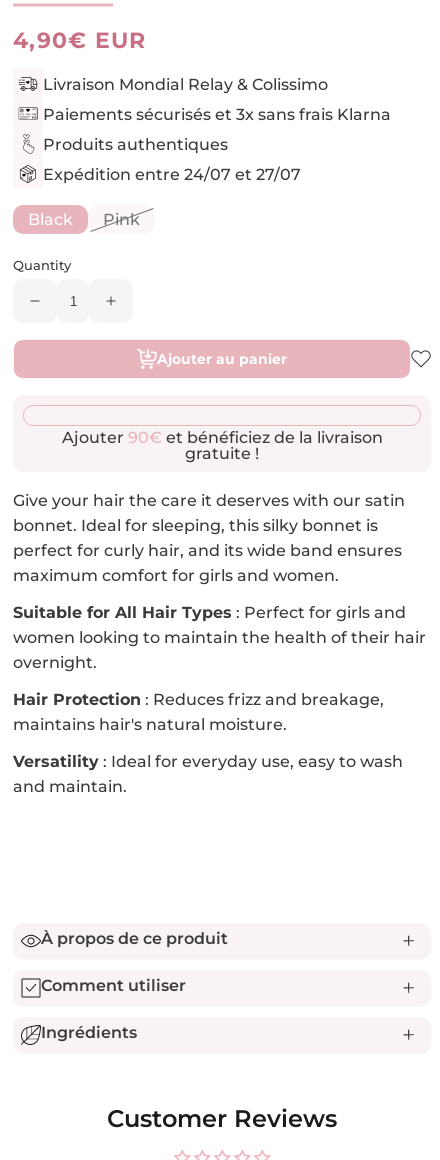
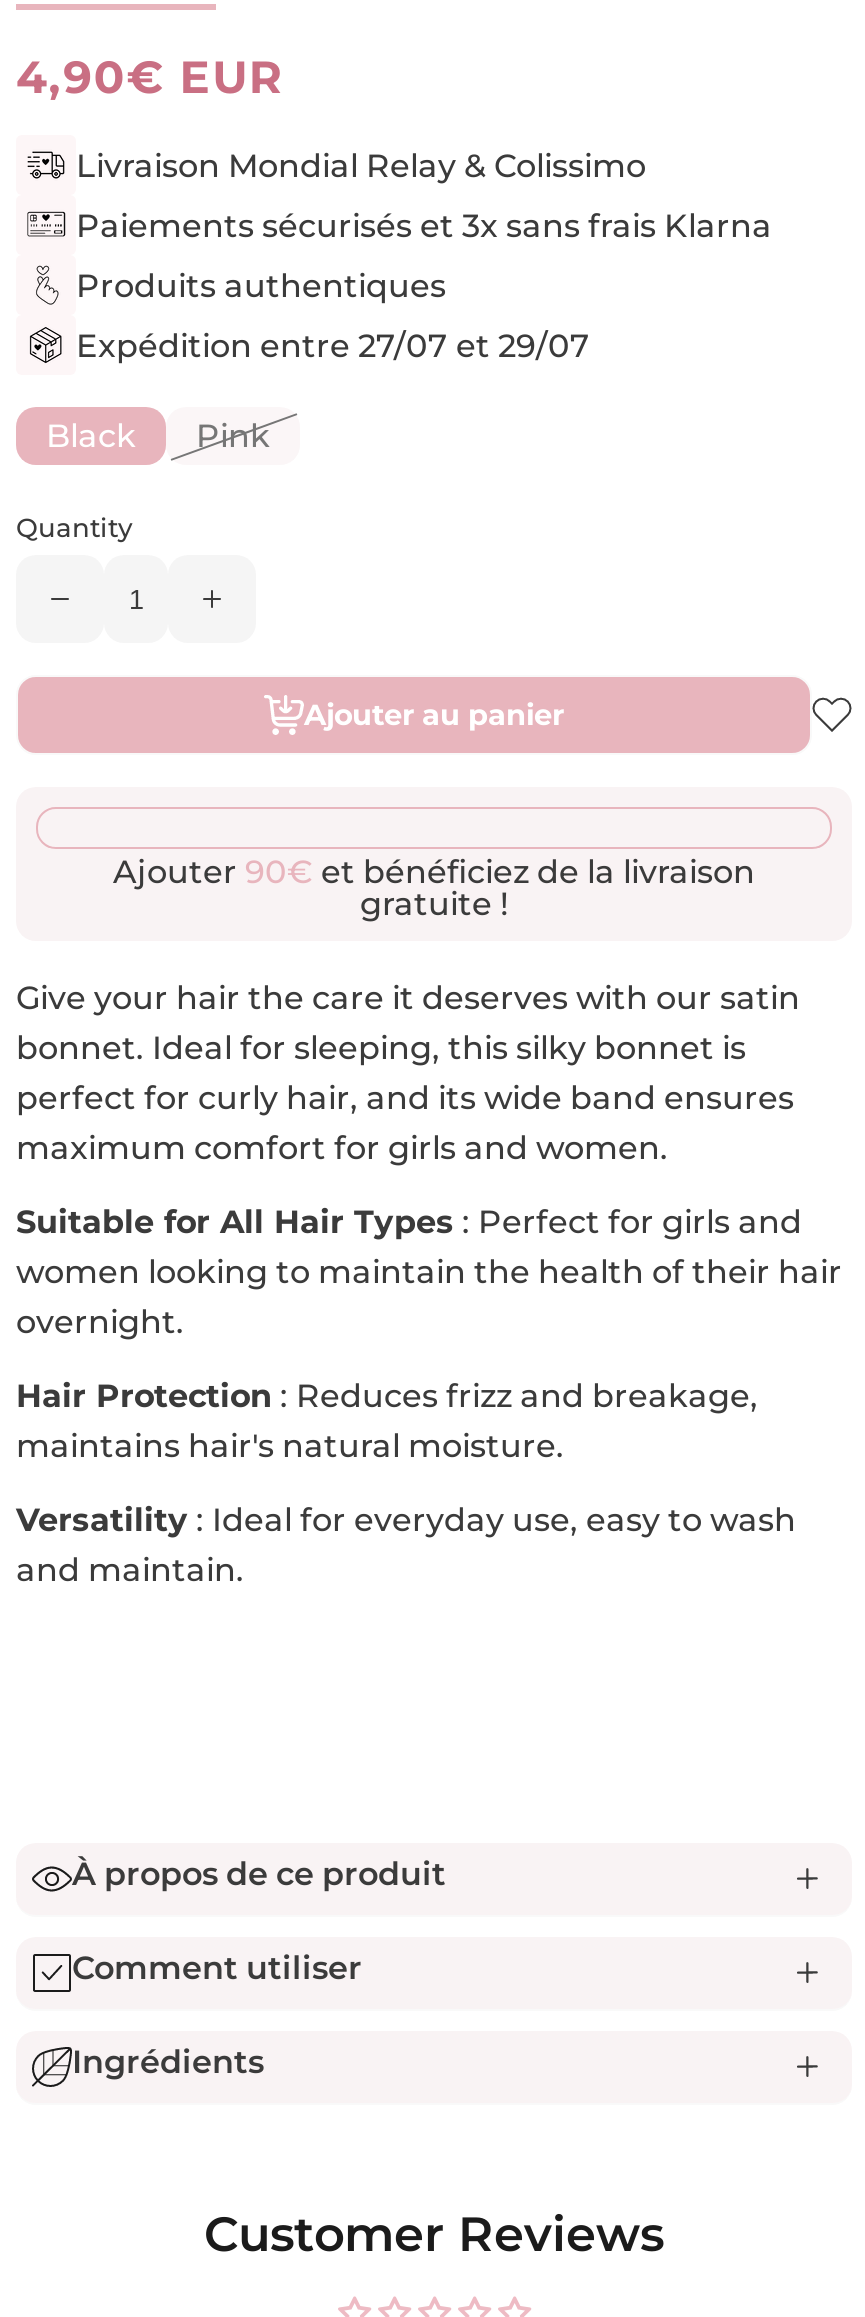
- Expédition entre 24/07 et 27/07
+ Expédition entre 27/07 et 29/07
